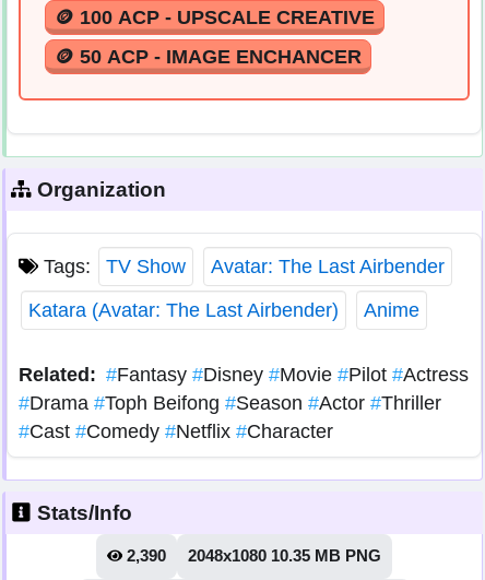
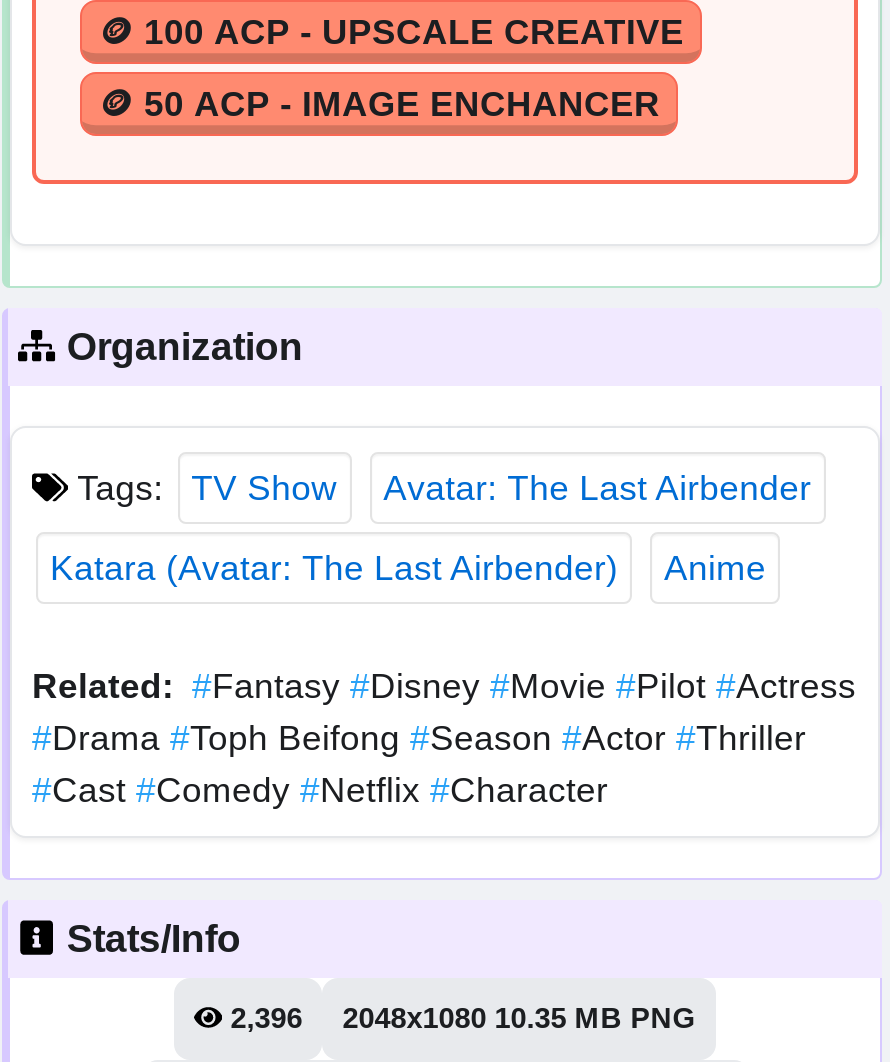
- 2,390 2048x1080 10.35 MB PNG
+ 2,396 2048x1080 10.35 MB PNG
